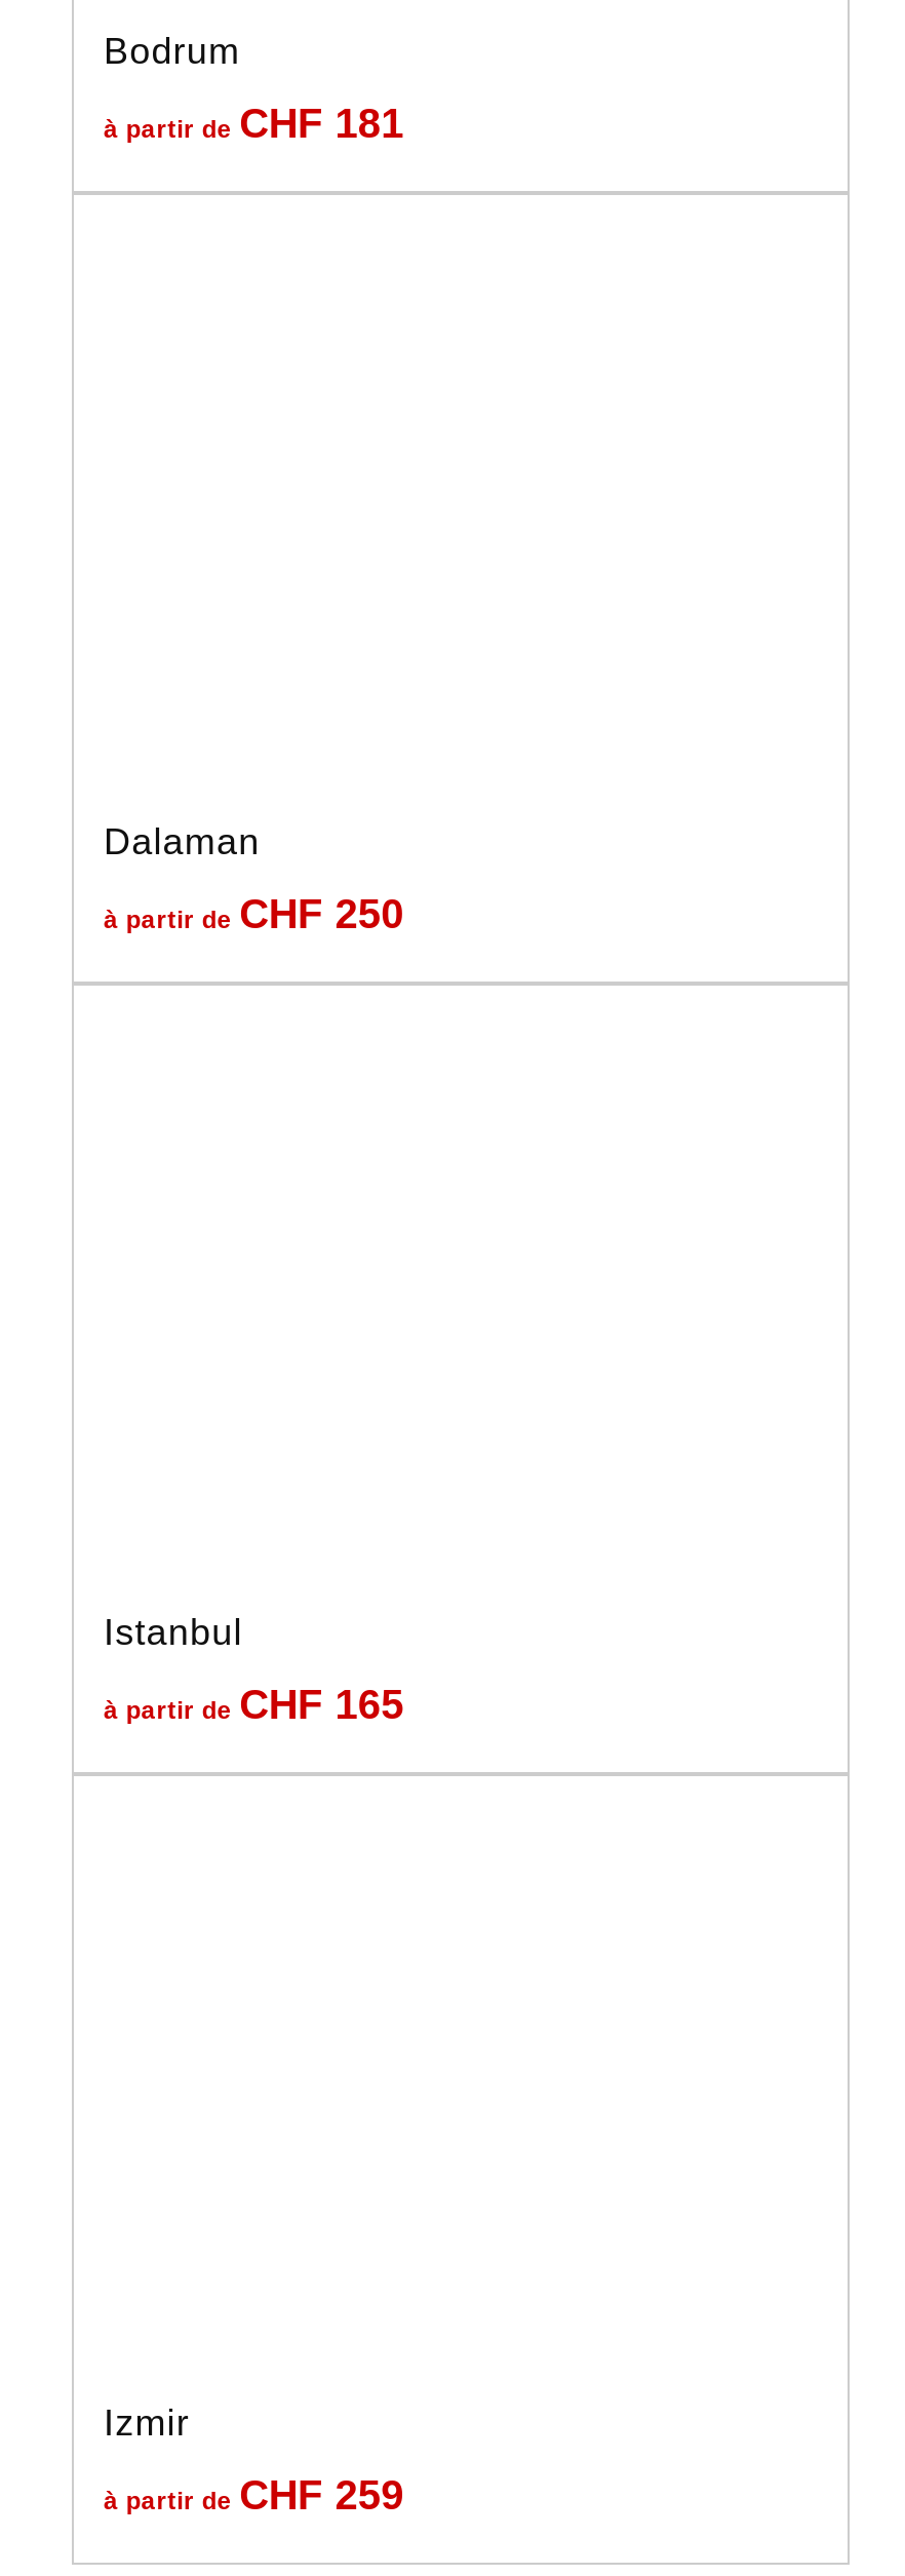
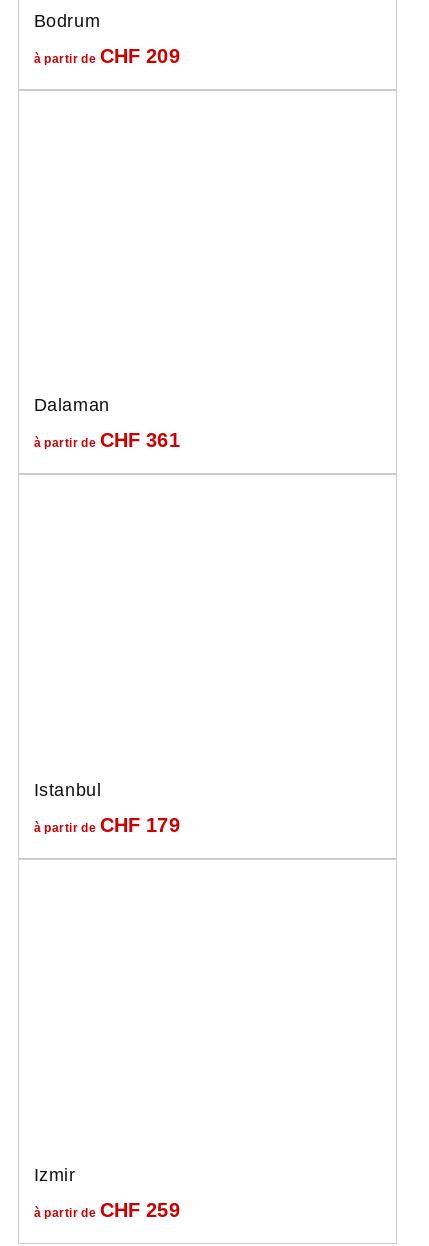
- à partir de CHF 181
+ à partir de CHF 209

- à partir de CHF 250
+ à partir de CHF 361

- à partir de CHF 165
+ à partir de CHF 179
